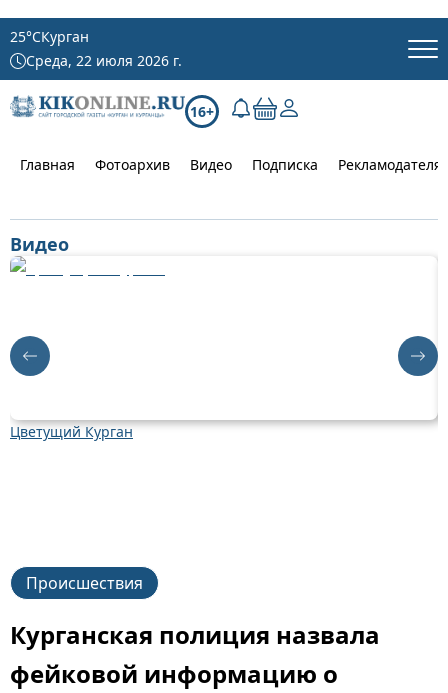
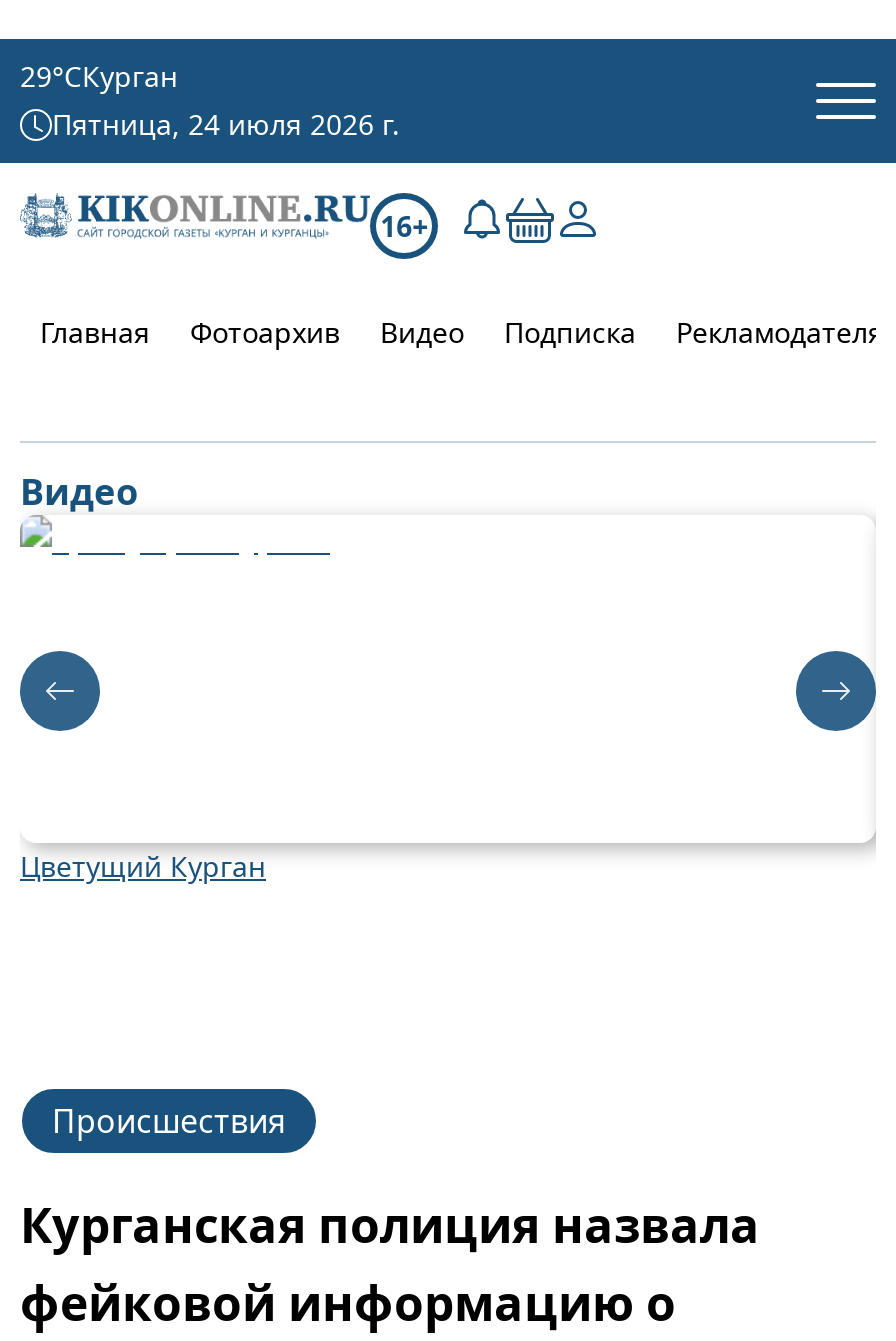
- 25°CКурган
+ 29°CКурган

- Среда, 22 июля 2026 г.
+ Пятница, 24 июля 2026 г.

- [image]
+ [image]

- [image]
+ [image]
